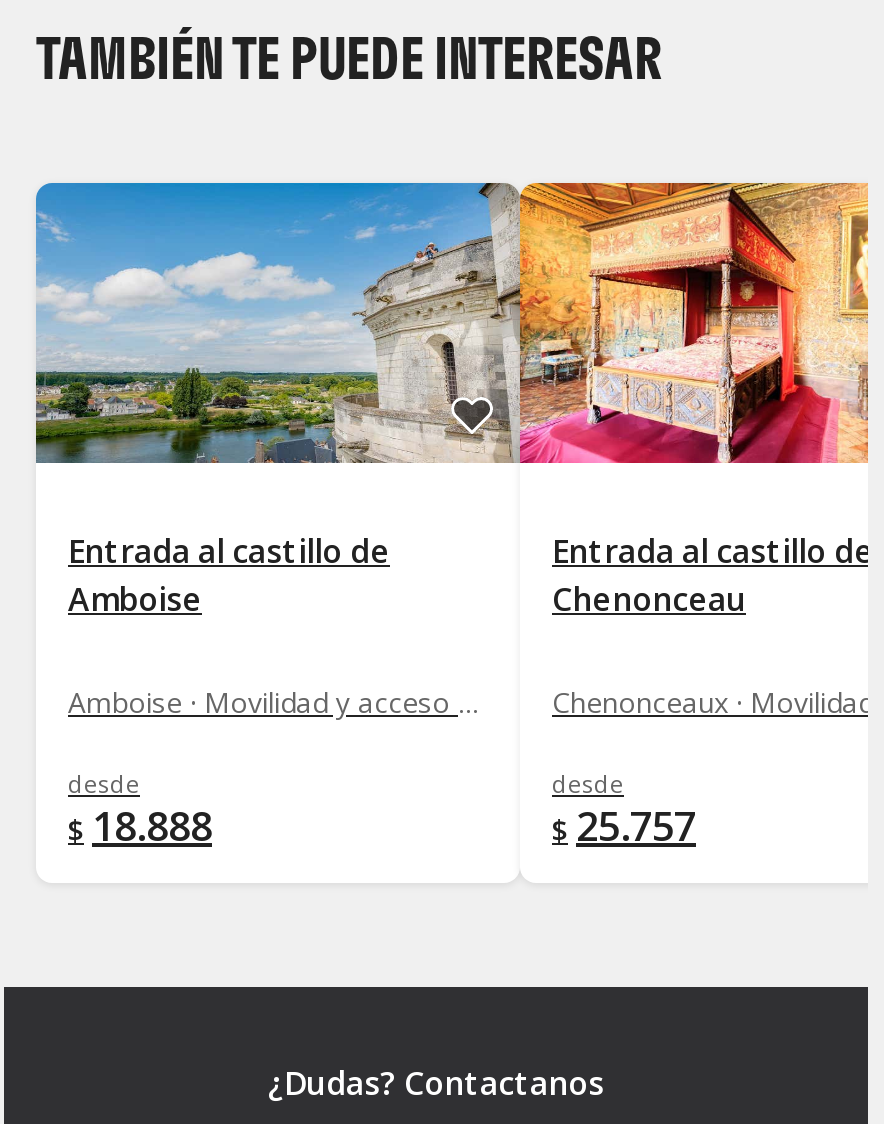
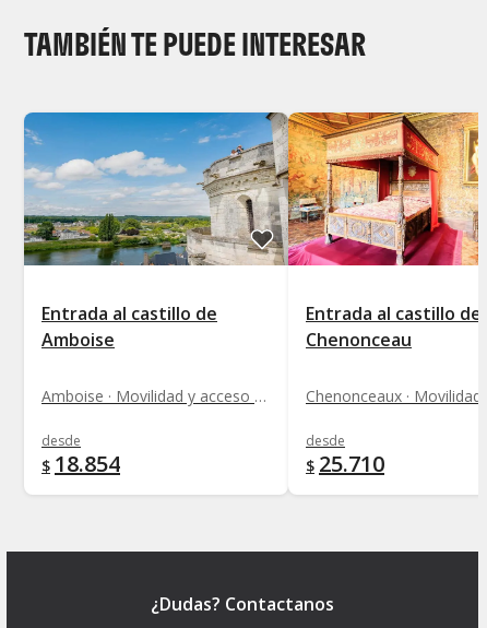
- $ 18.888
+ $ 18.854

- $ 25.757
+ $ 25.710
